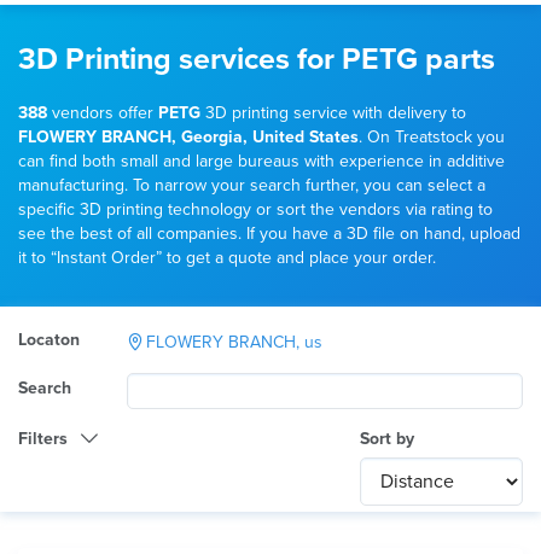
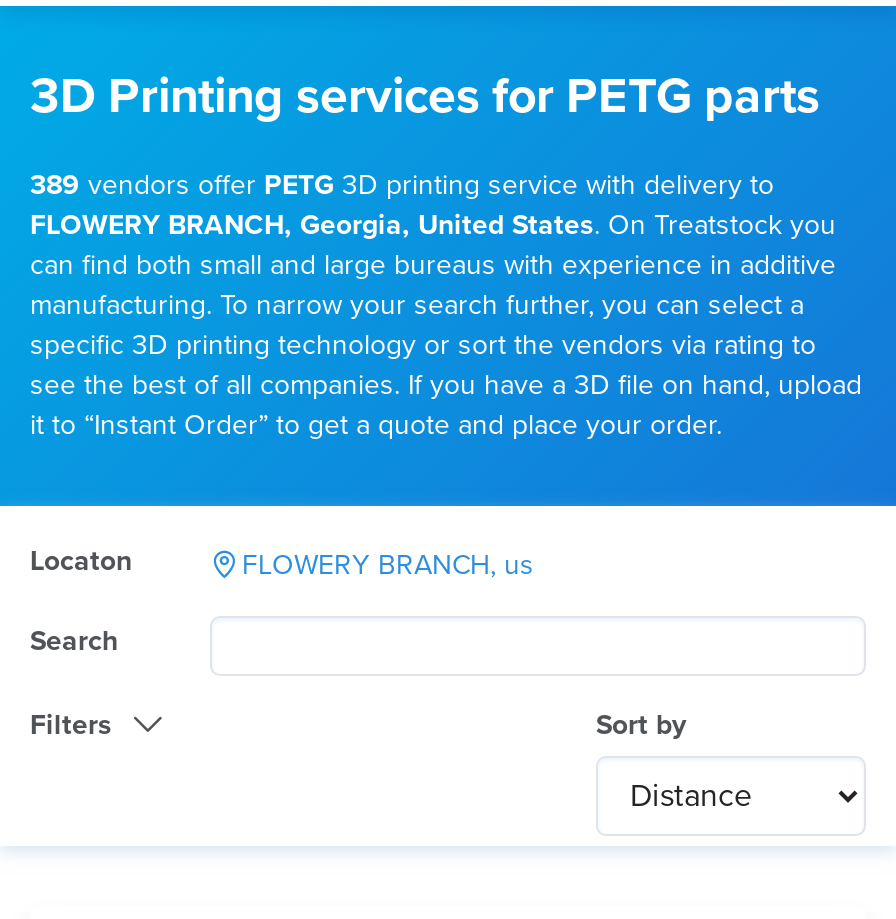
- 388 vendors offer PETG 3D printing service with delivery to
+ 389 vendors offer PETG 3D printing service with delivery to
